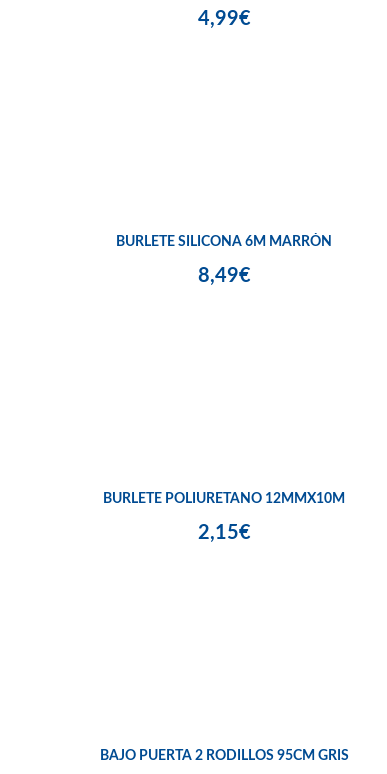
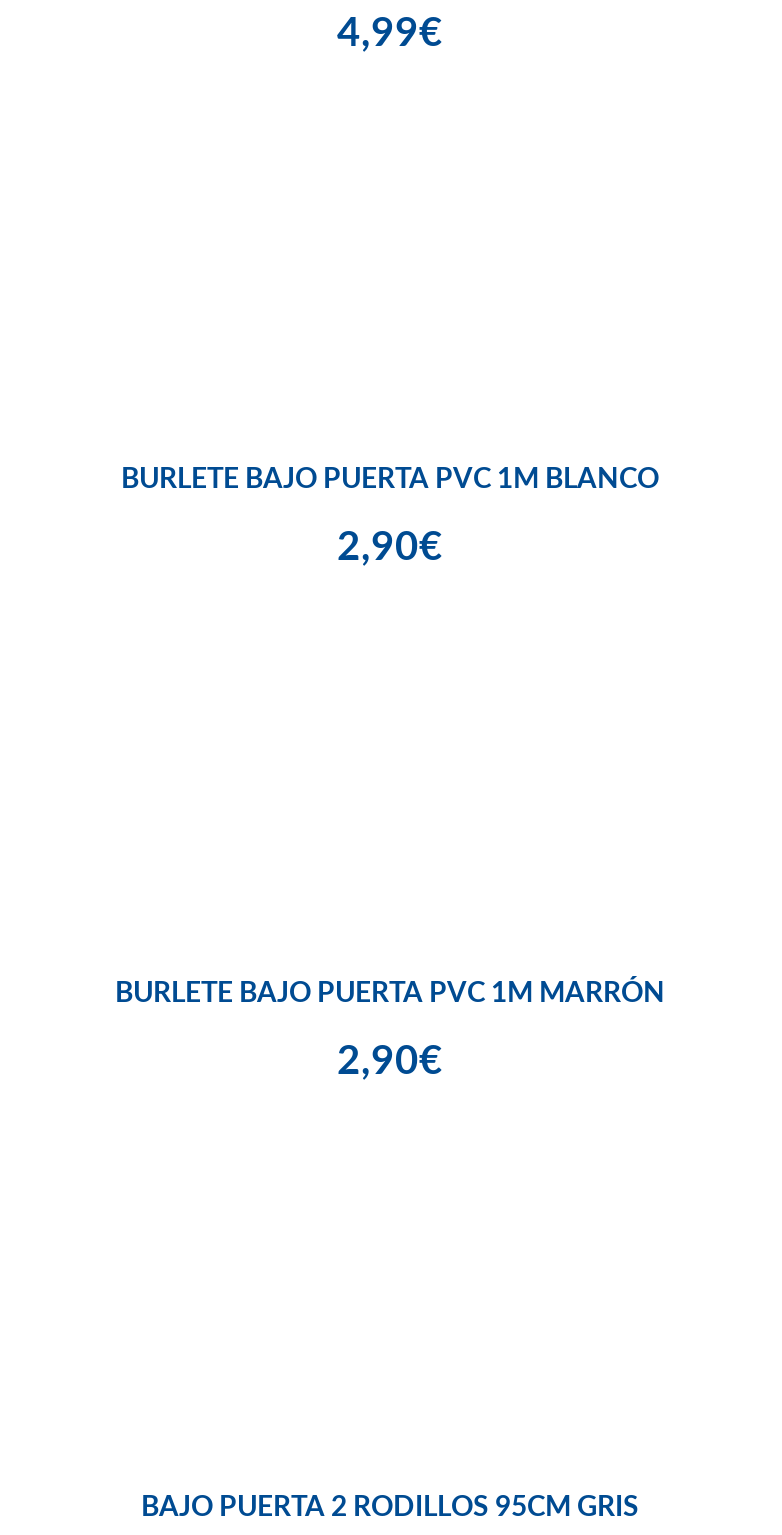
- BURLETE SILICONA 6M MARRÓN
+ BURLETE BAJO PUERTA PVC 1M BLANCO

- 8,49€
+ 2,90€

- BURLETE POLIURETANO 12MMX10M
+ BURLETE BAJO PUERTA PVC 1M MARRÓN

- 2,15€
+ 2,90€
